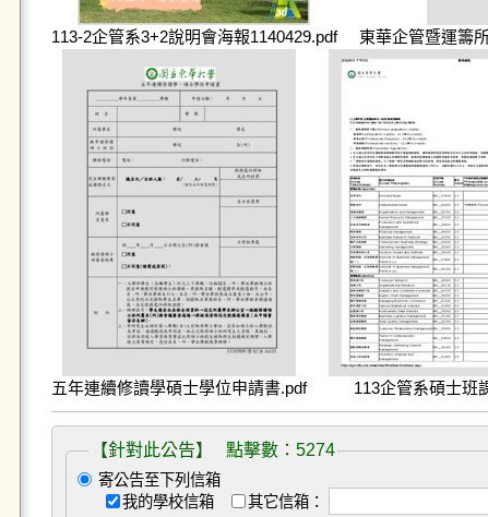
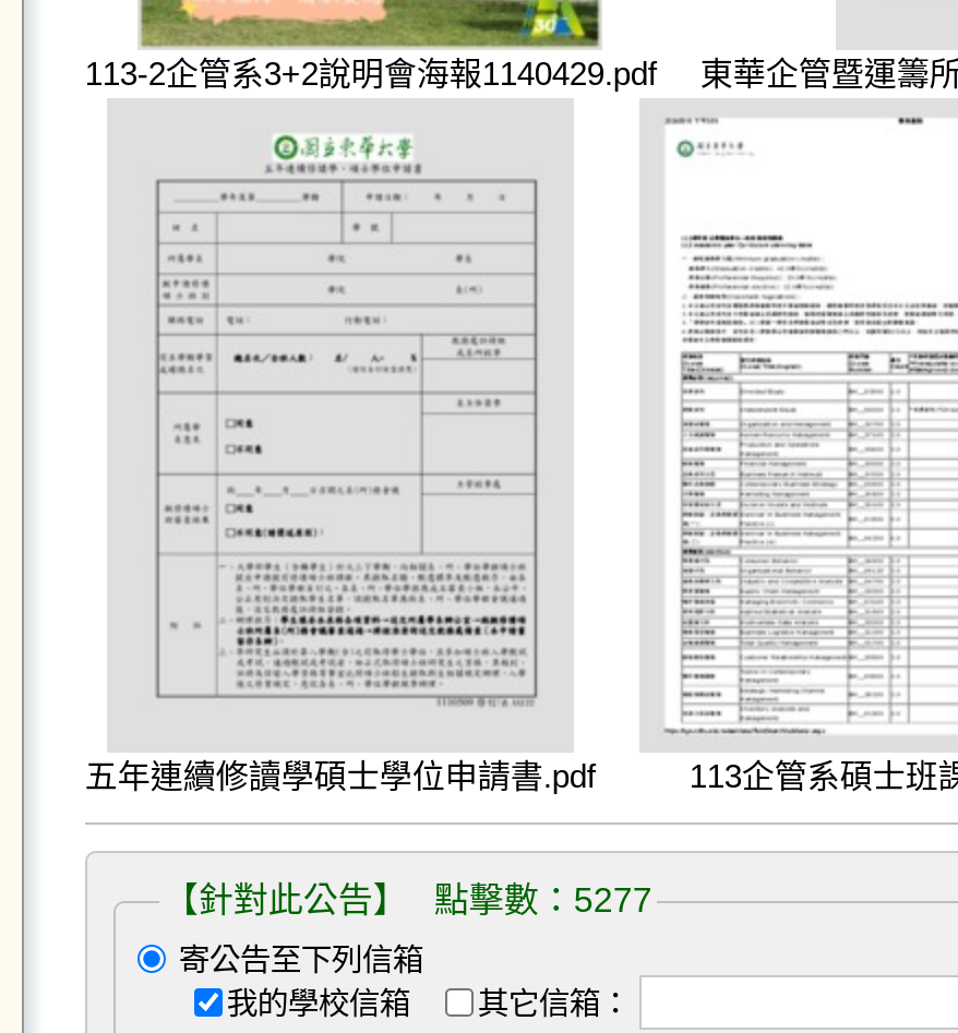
- 【針對此公告】 點擊數：5274
+ 【針對此公告】 點擊數：5277
